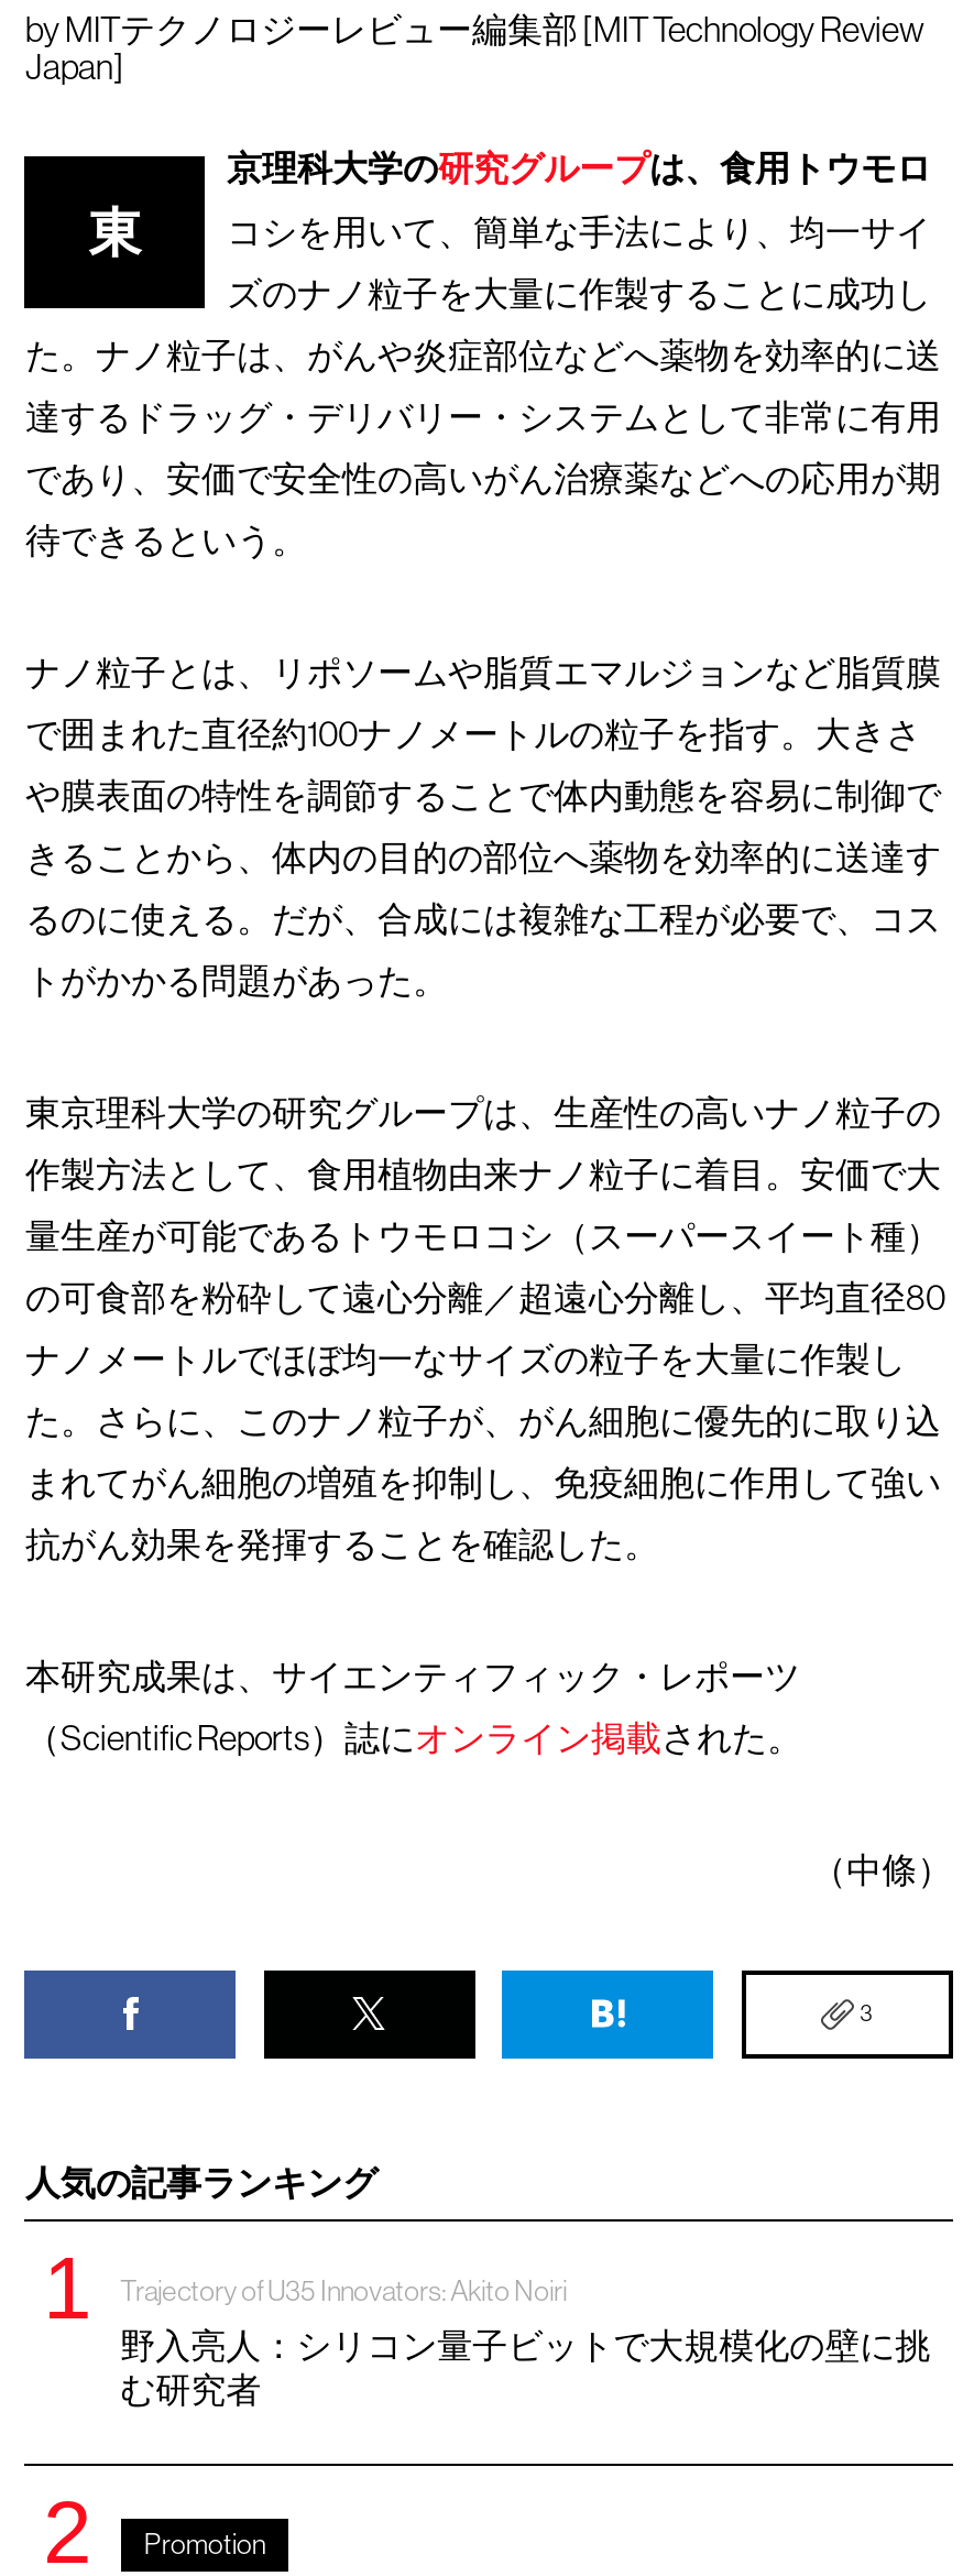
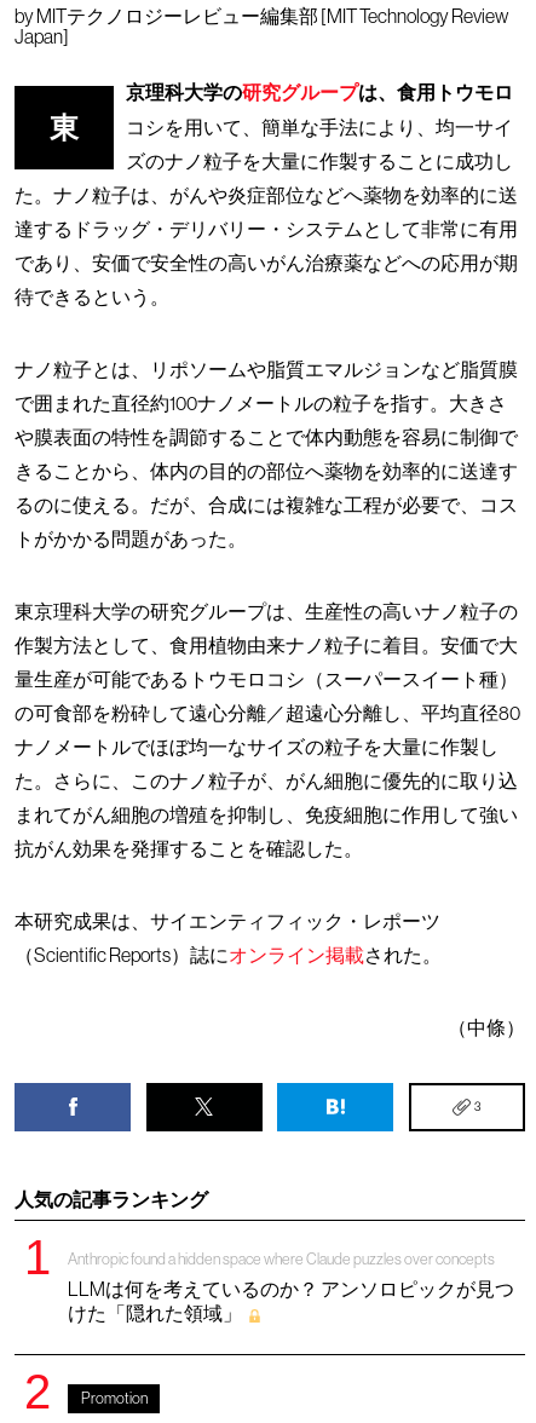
- Trajectory of U35 Innovators: Akito Noiri
+ Anthropic found a hidden space where Claude puzzles over concepts

- 野入亮人：シリコン量子ビットで大規模化の壁に挑
- む研究者
+ LLMは何を考えているのか？ アンソロピックが見つ
+ けた「隠れた領域」
